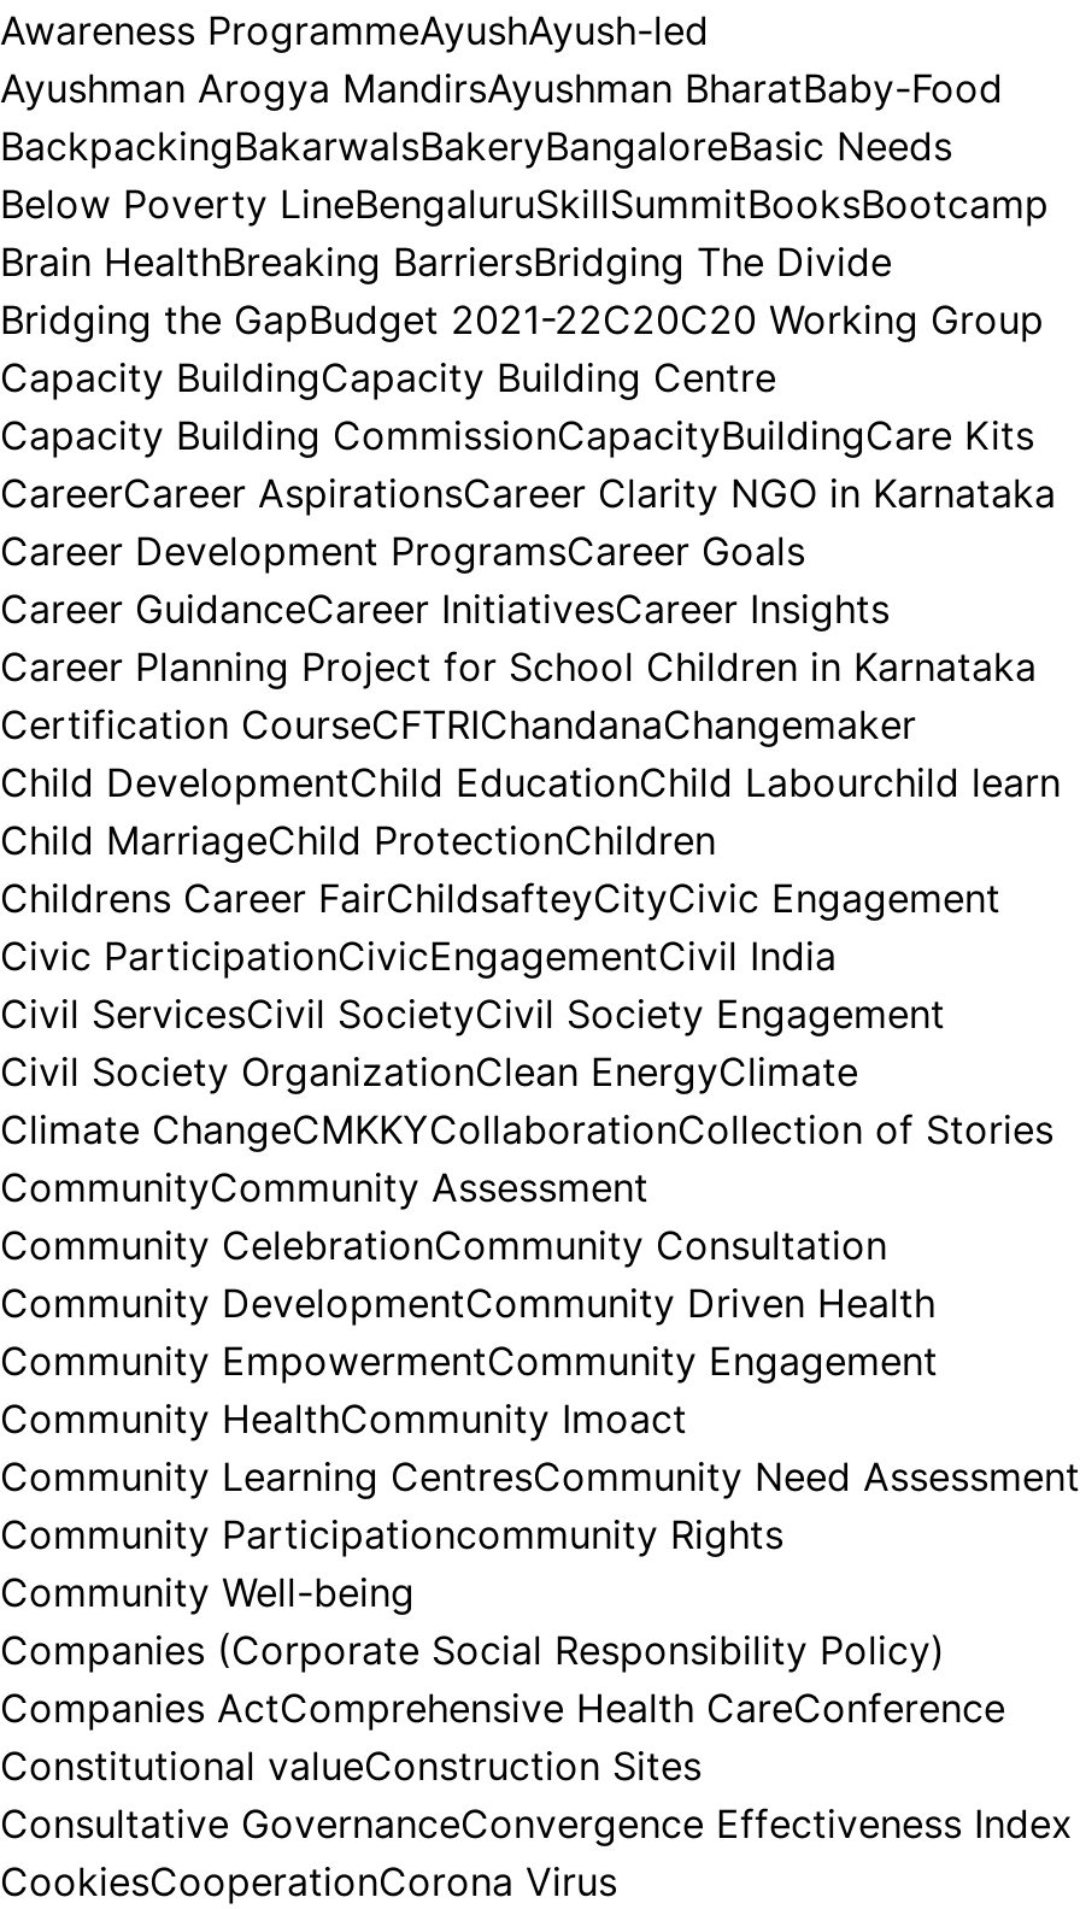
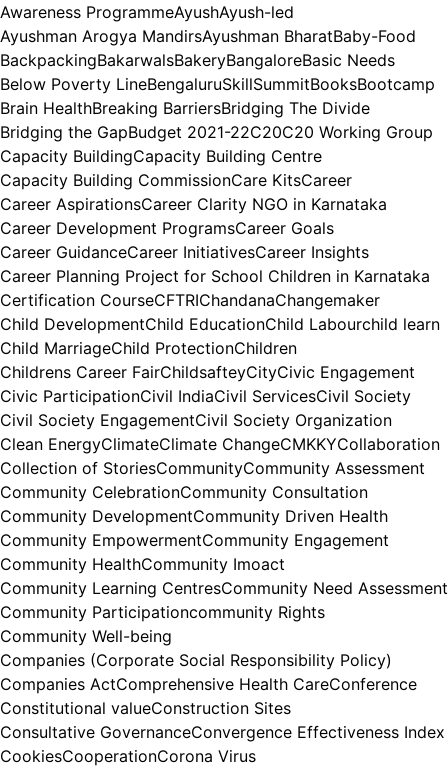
- Capacity Building CommissionCapacityBuildingCare Kits
- CareerCareer AspirationsCareer Clarity NGO in Karnataka
+ Capacity Building CommissionCare KitsCareer
+ Career AspirationsCareer Clarity NGO in Karnataka

- Civic ParticipationCivicEngagementCivil India
- Civil ServicesCivil SocietyCivil Society Engagement
- Civil Society OrganizationClean EnergyClimate
- Climate ChangeCMKKYCollaborationCollection of Stories
- CommunityCommunity Assessment
+ Civic ParticipationCivil IndiaCivil ServicesCivil Society
+ Civil Society EngagementCivil Society Organization
+ Clean EnergyClimateClimate ChangeCMKKYCollaboration
+ Collection of StoriesCommunityCommunity Assessment
